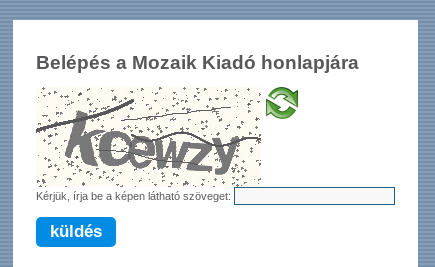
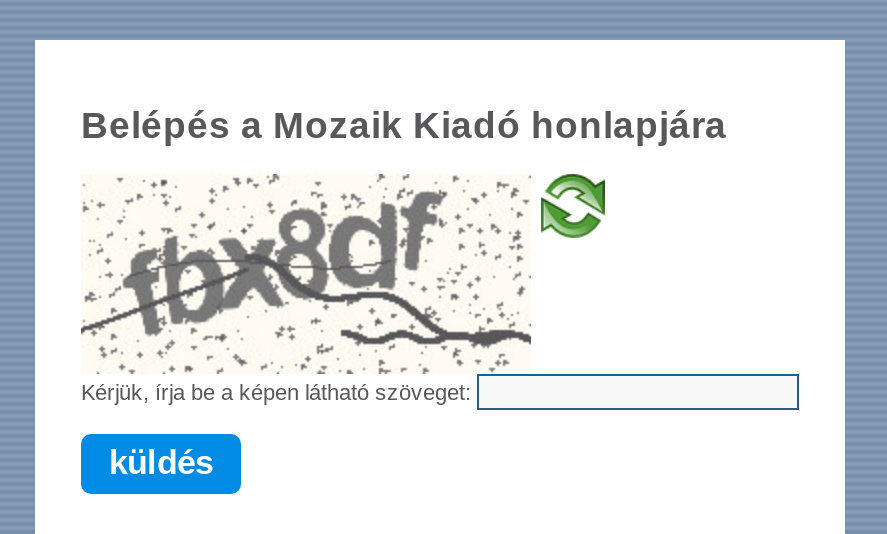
- [image]
+ [image]
